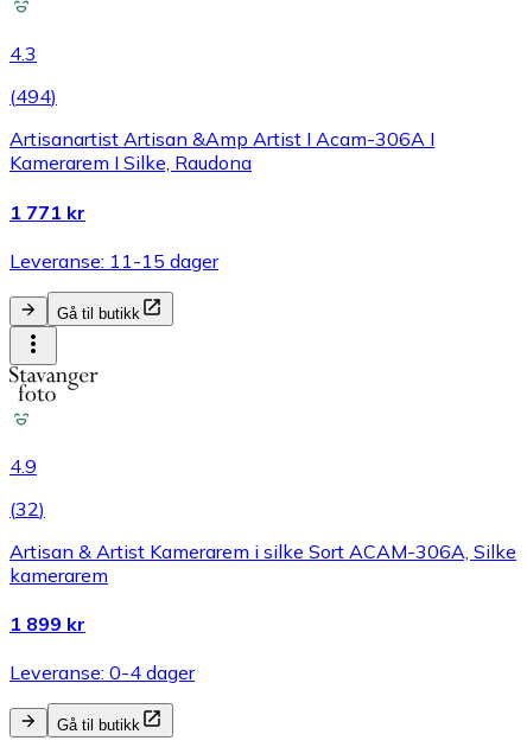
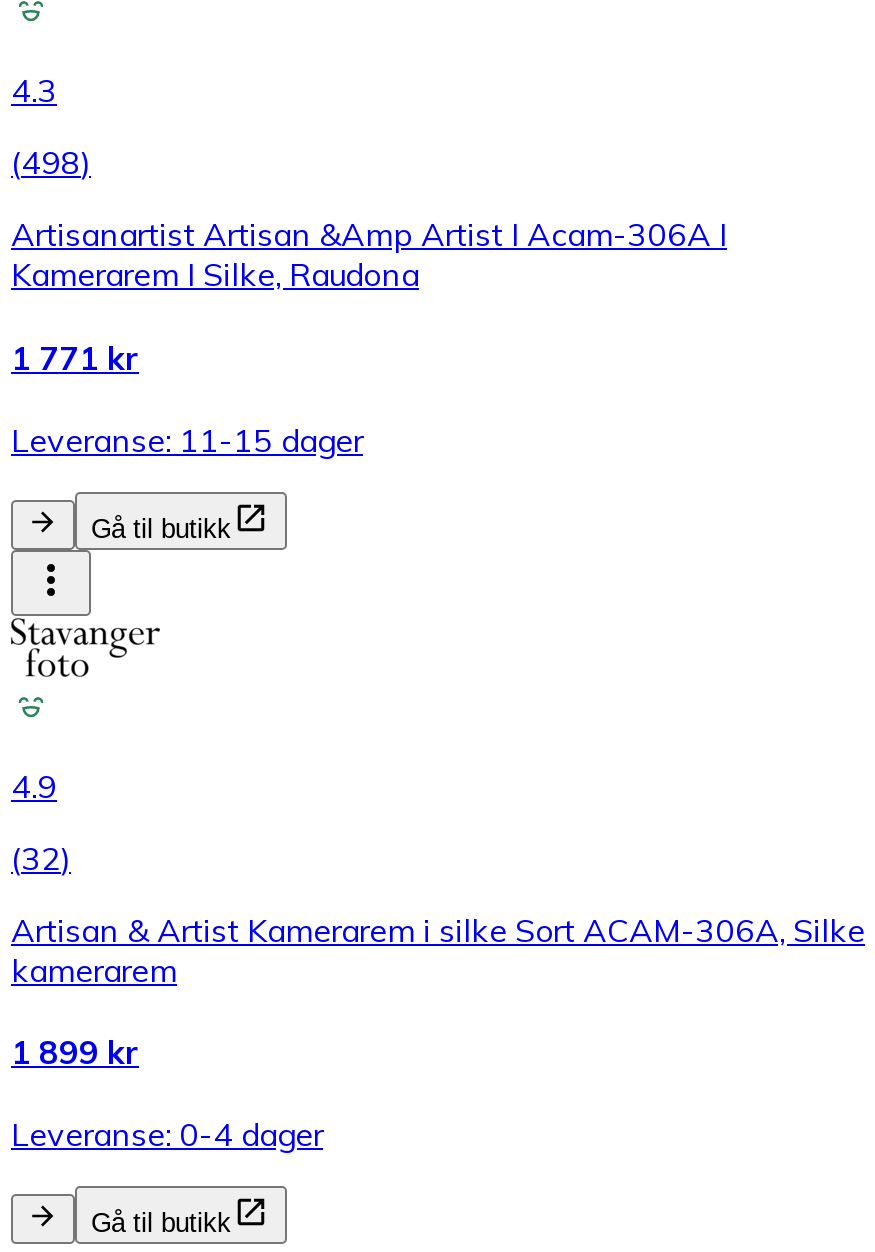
- (494)
+ (498)
